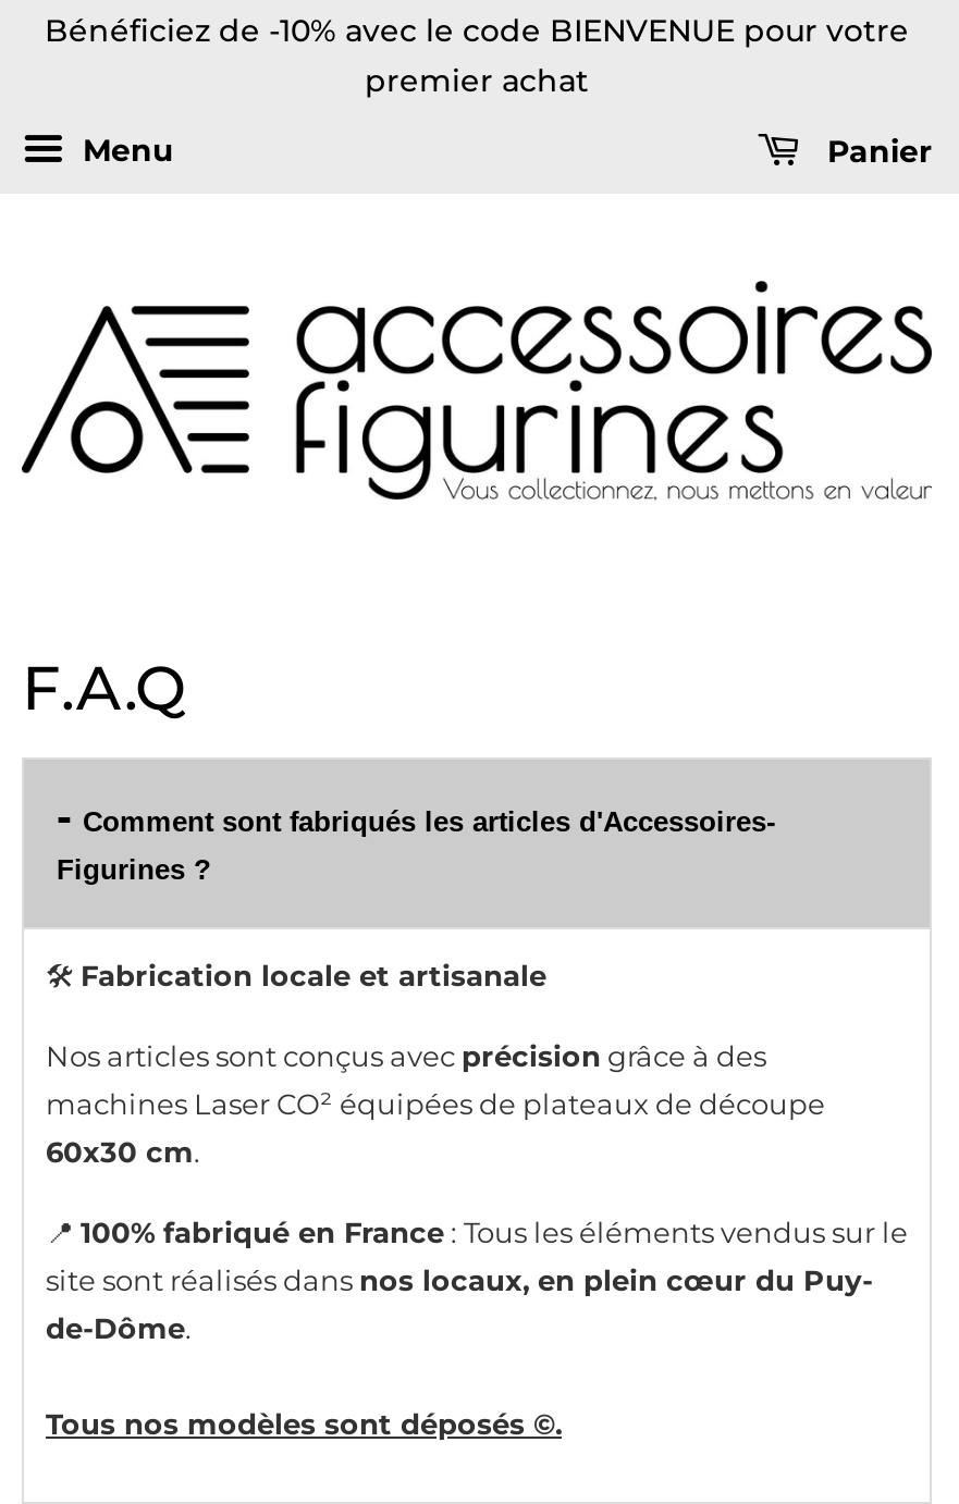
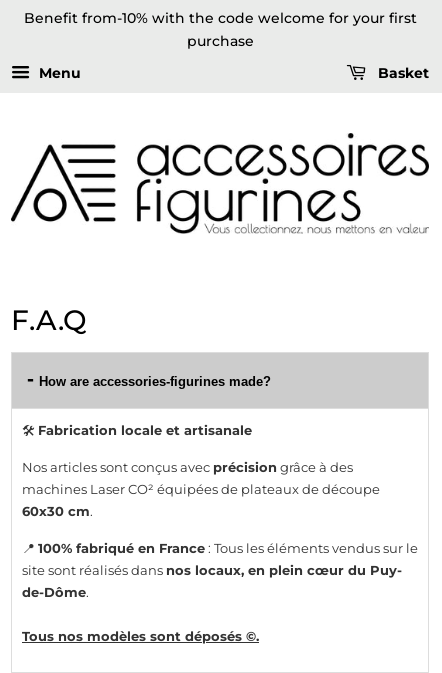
- Bénéficiez de -10% avec le code BIENVENUE pour votre
- premier achat
+ Benefit from-10% with the code welcome for your first
+ purchase

- Panier
+ Basket

- Comment sont fabriqués les articles d'Accessoires-
- Figurines ?
+ How are accessories-figurines made?
